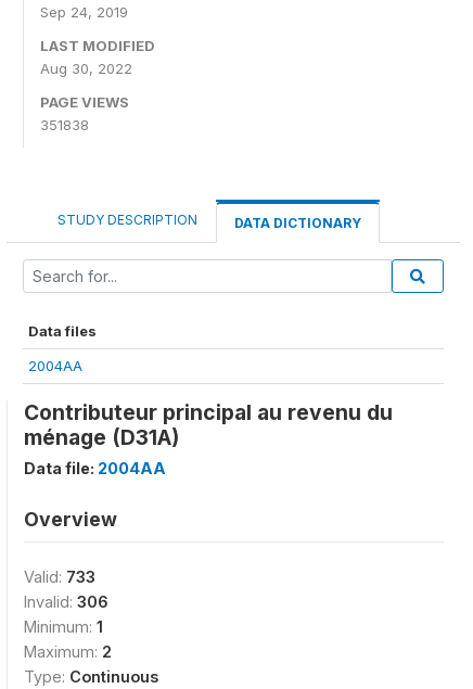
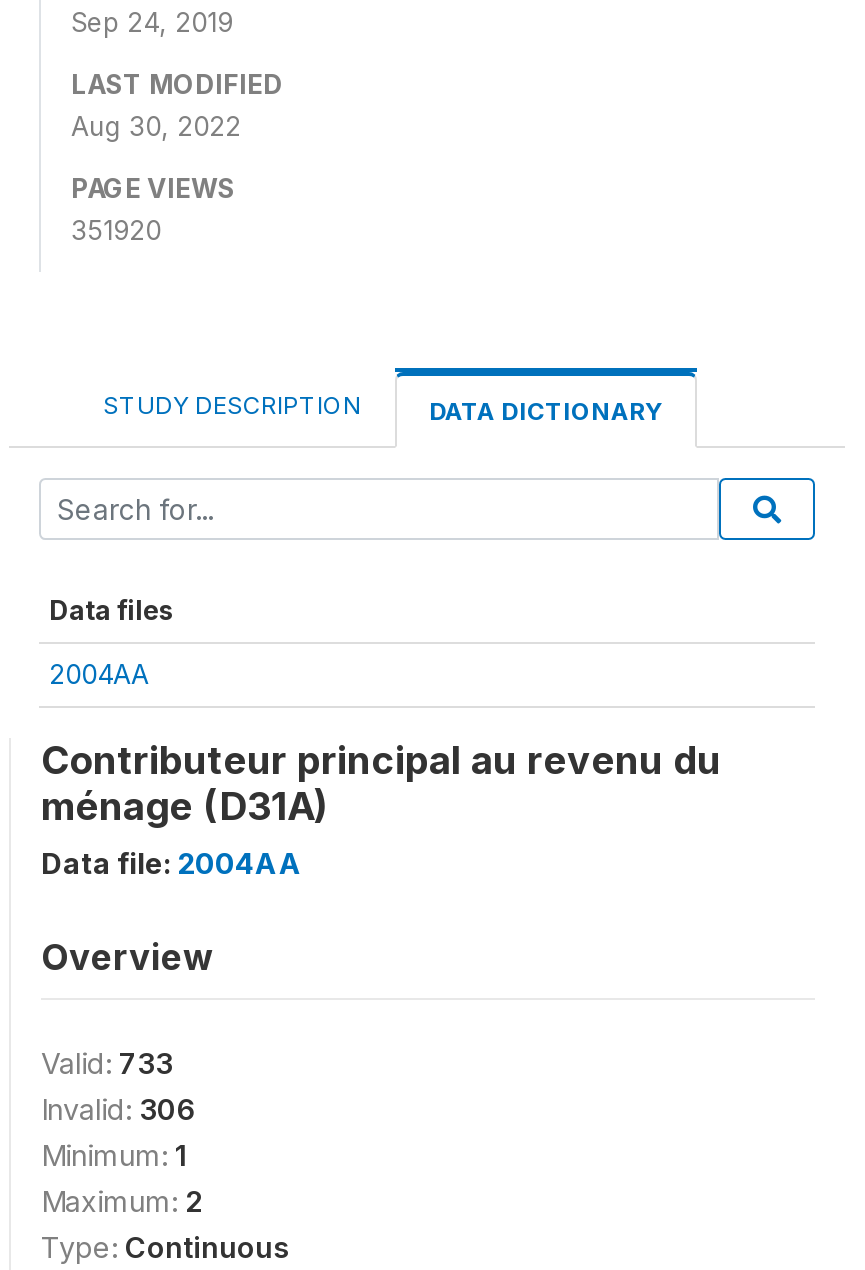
- 351838
+ 351920
